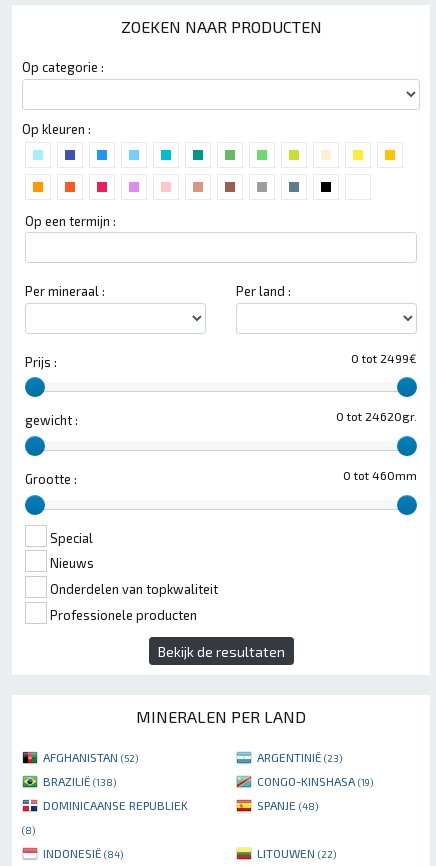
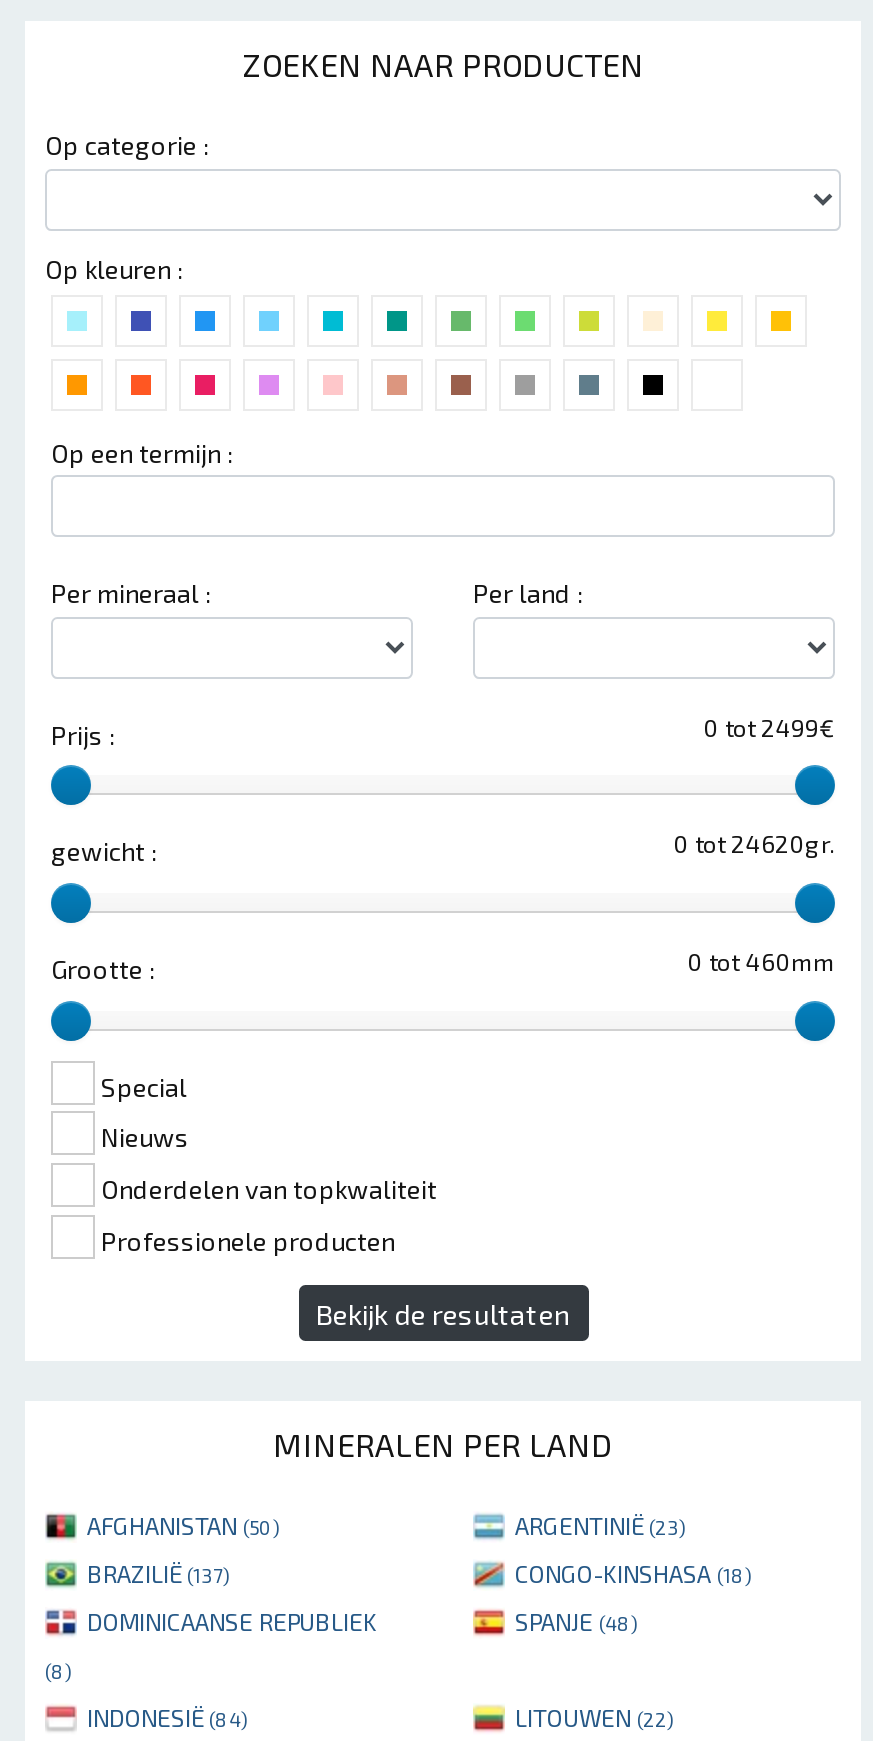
- AFGHANISTAN (52)
+ AFGHANISTAN (50)

- BRAZILIË (138)
+ BRAZILIË (137)

- CONGO-KINSHASA (19)
+ CONGO-KINSHASA (18)
